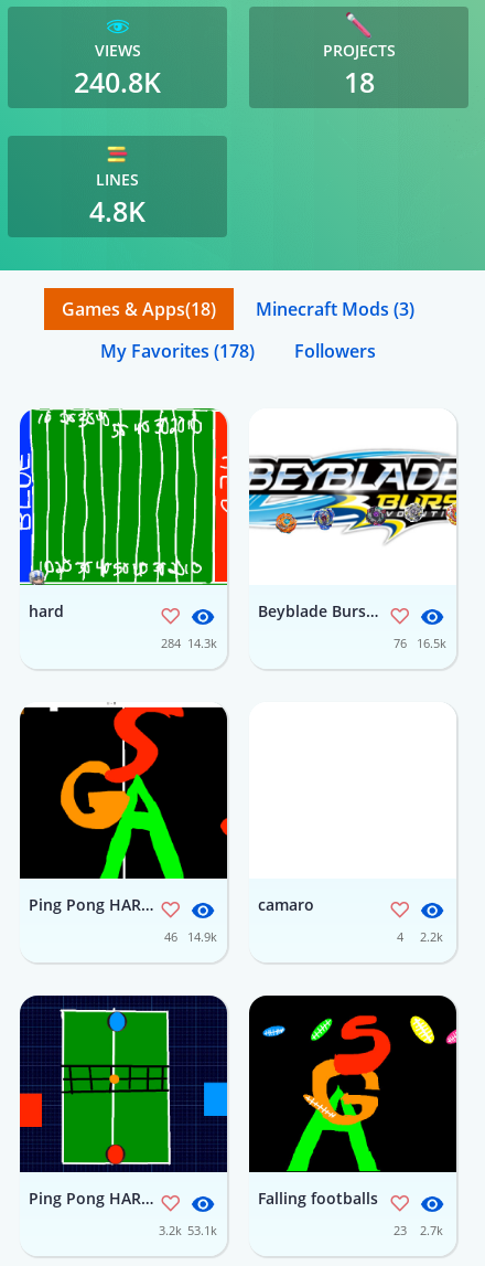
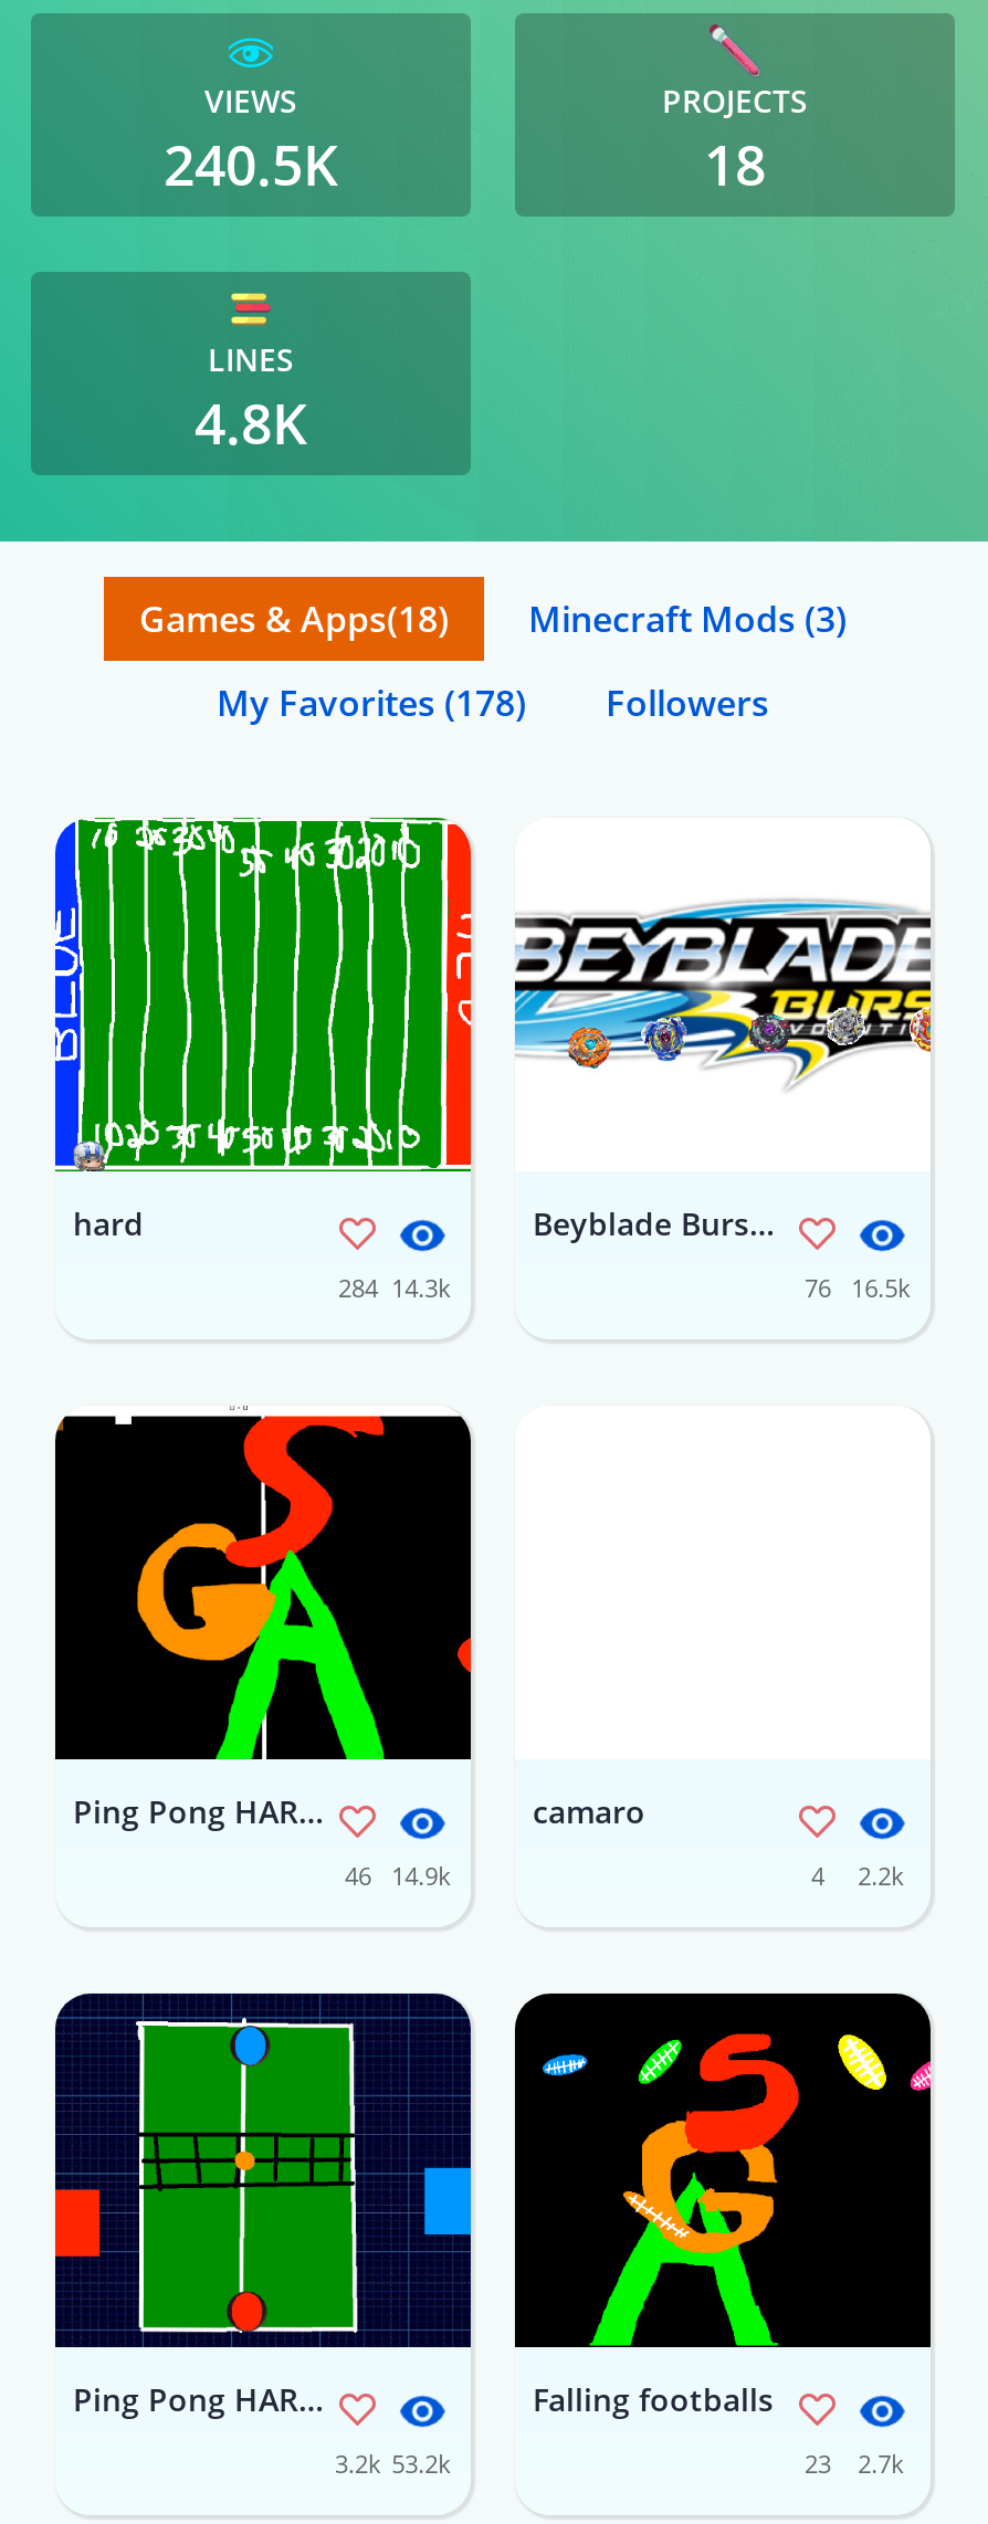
- 240.8K
+ 240.5K

- 3.2k 53.1k
+ 3.2k 53.2k
